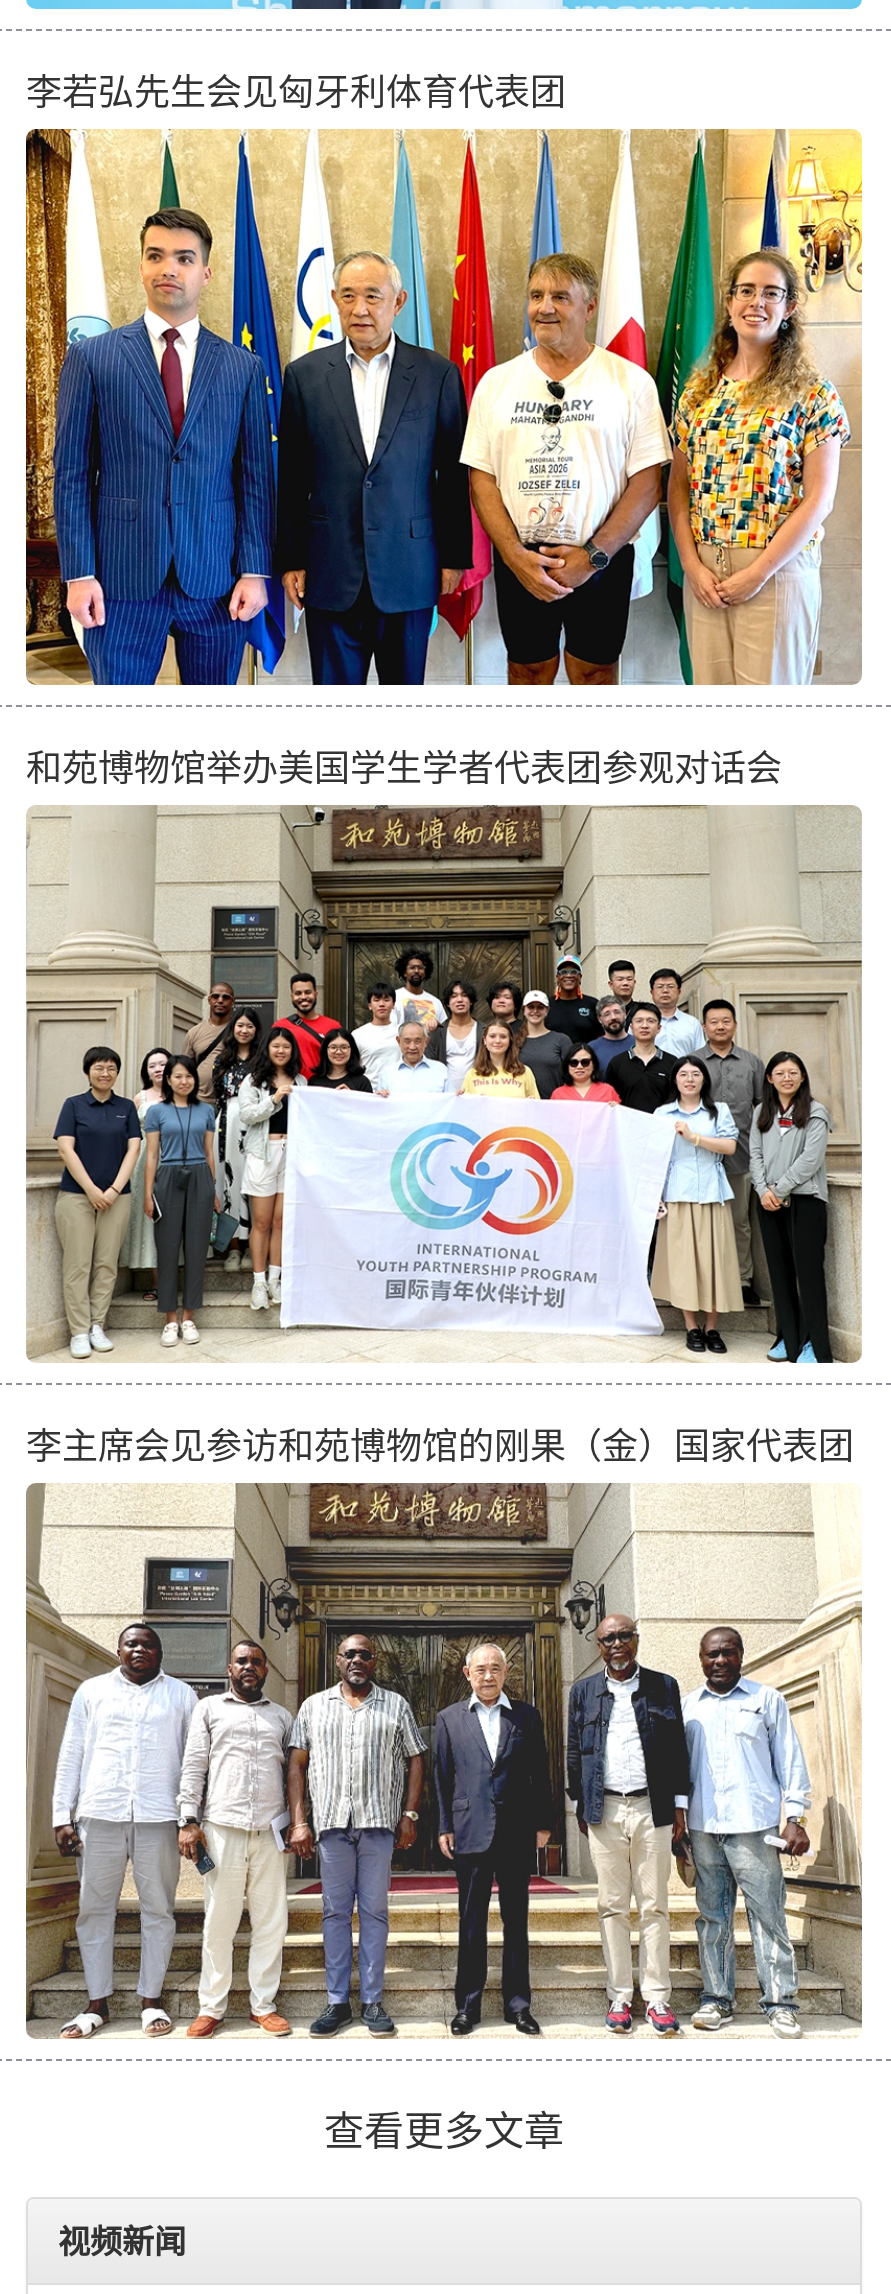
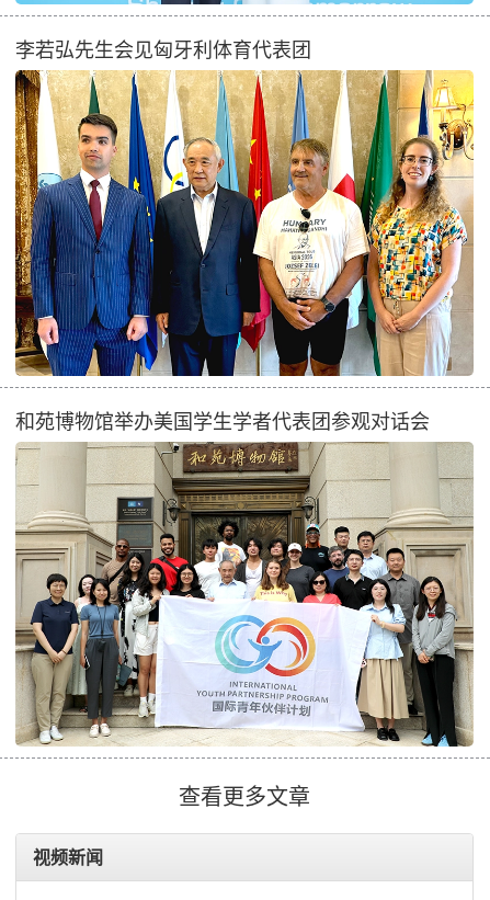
- 李主席会见参访和苑博物馆的刚果（金）国家代表团

- [image]
